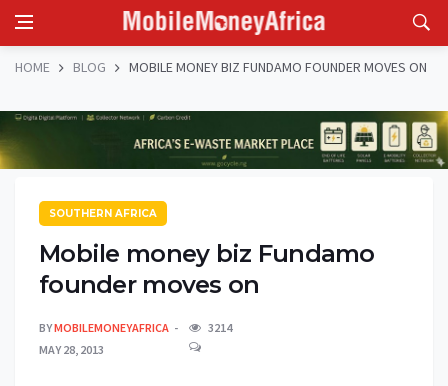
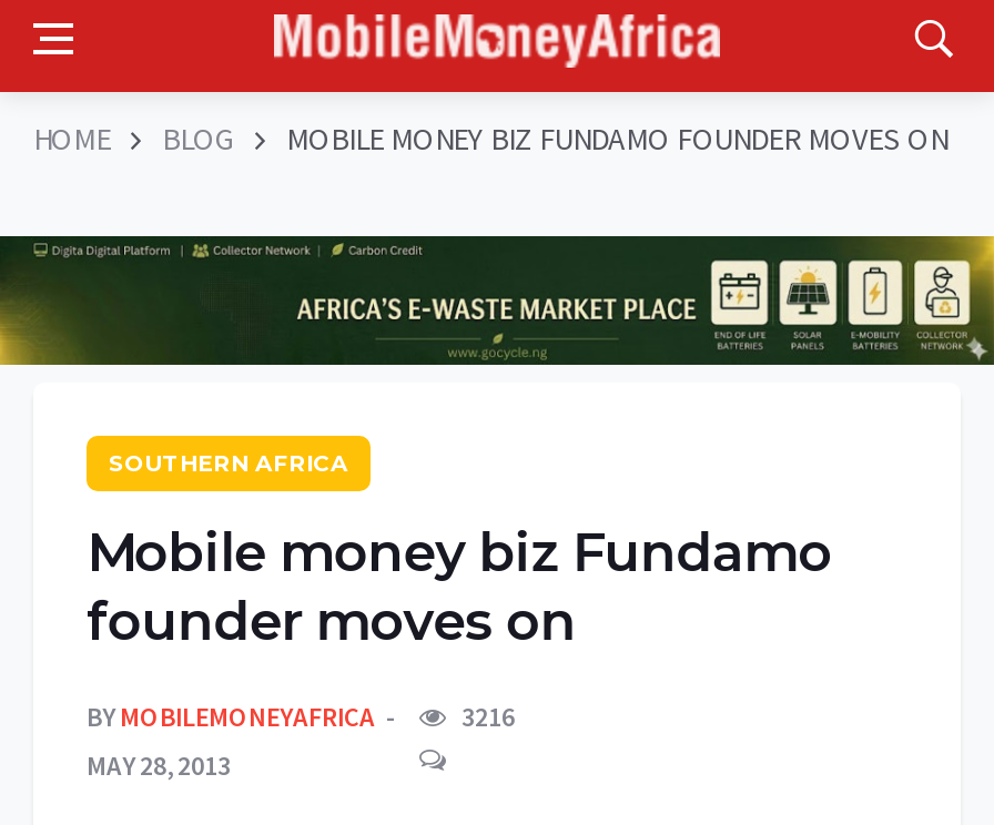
- 3214
+ 3216
